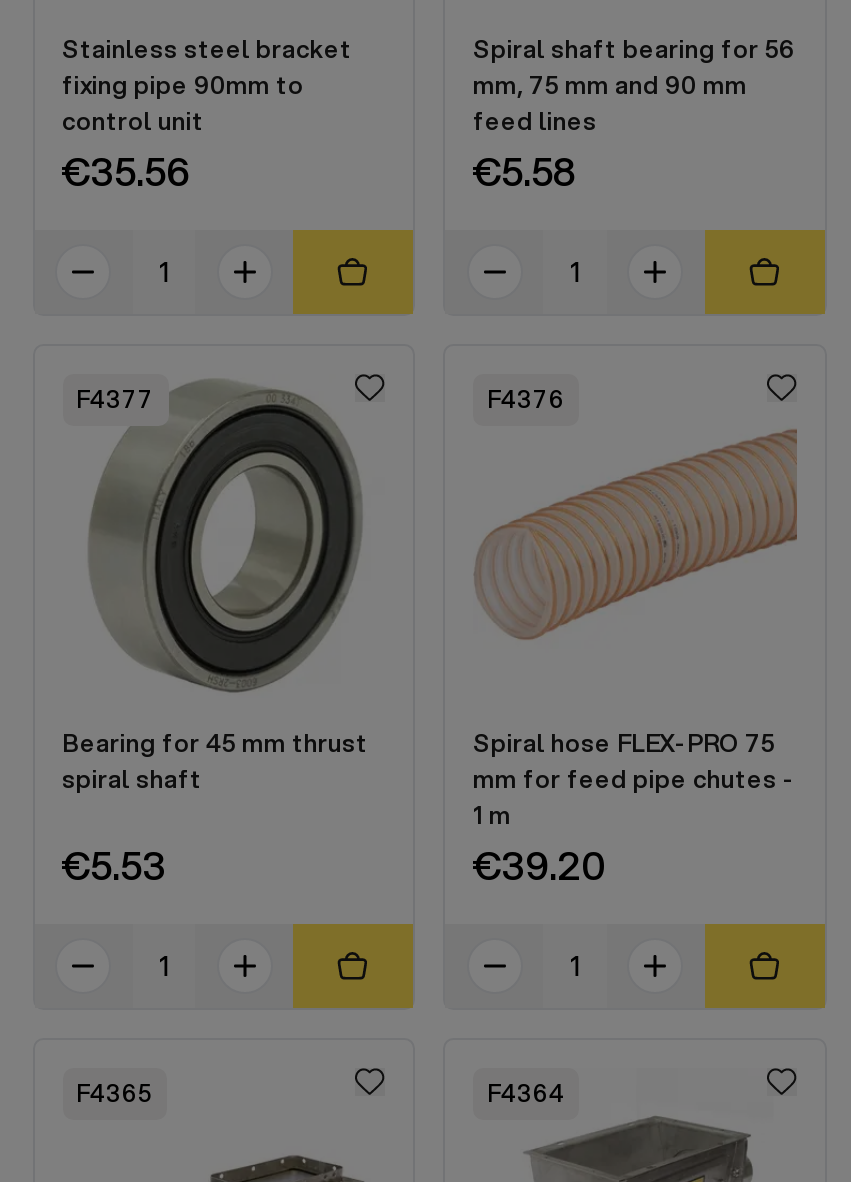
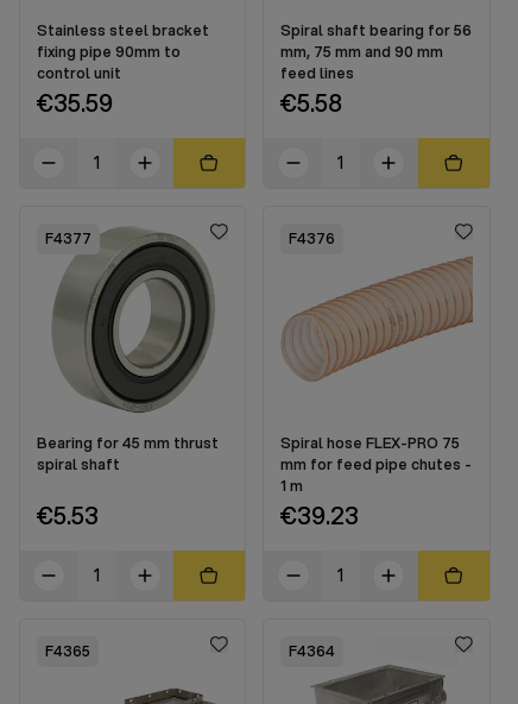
- €35.56
+ €35.59

- €39.20
+ €39.23
